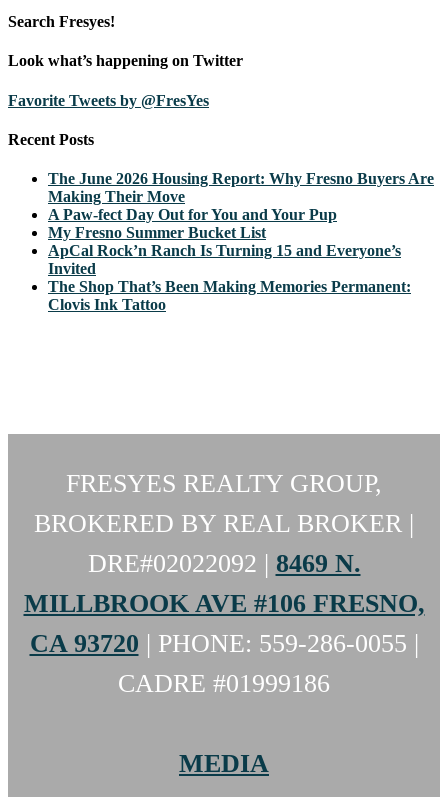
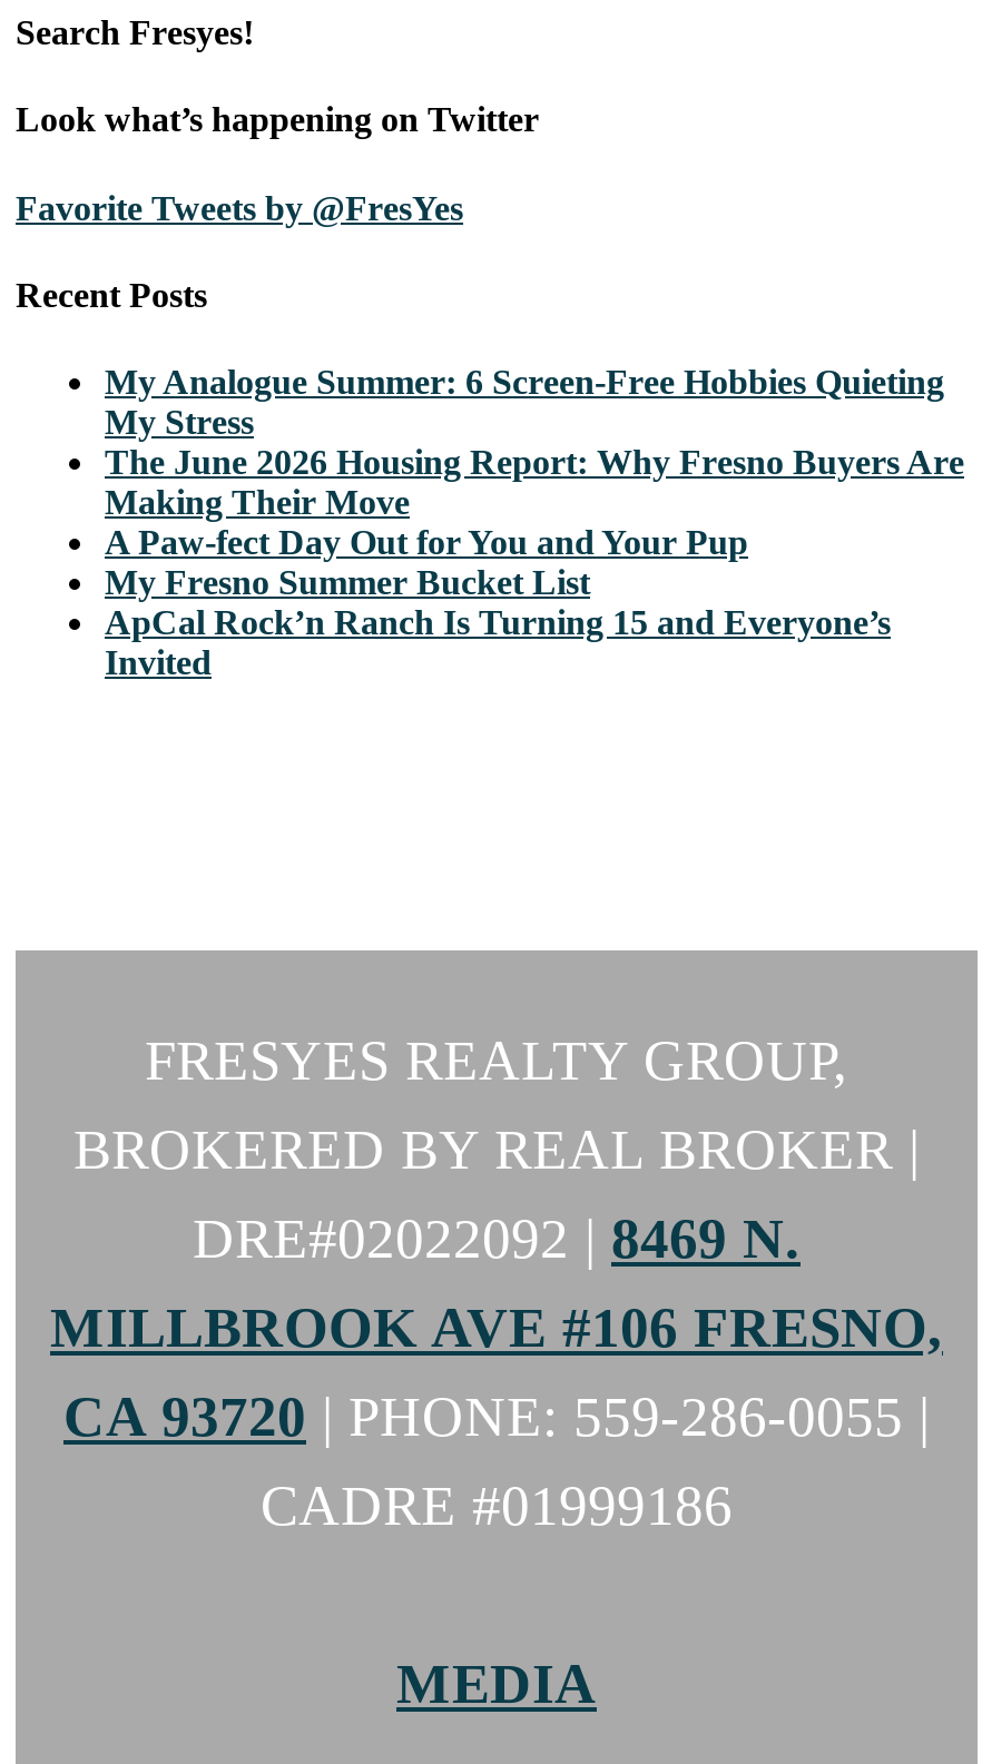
+ My Analogue Summer: 6 Screen-Free Hobbies Quieting
+ My Stress

moved down: The June 2026 Housing Report: Why Fresno Buyers Are | Making Their Move | A Paw-fect Day Out for You and Your Pup | My Fresno Summer Bucket List | ApCal Rock’n Ranch Is Turning 15 and Everyone’s | Invited

- The Shop That’s Been Making Memories Permanent:
- Clovis Ink Tattoo
